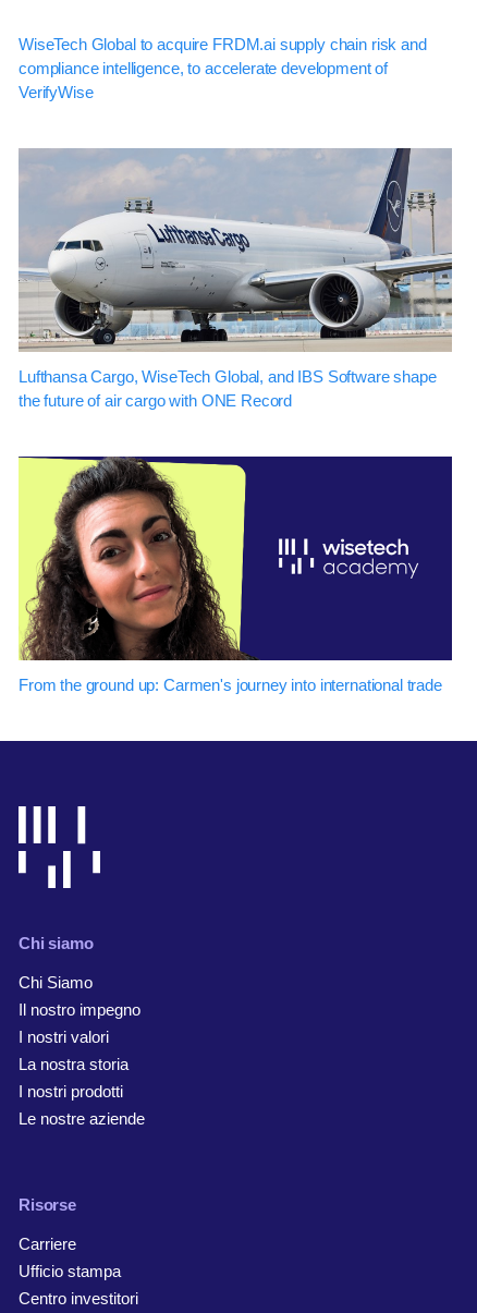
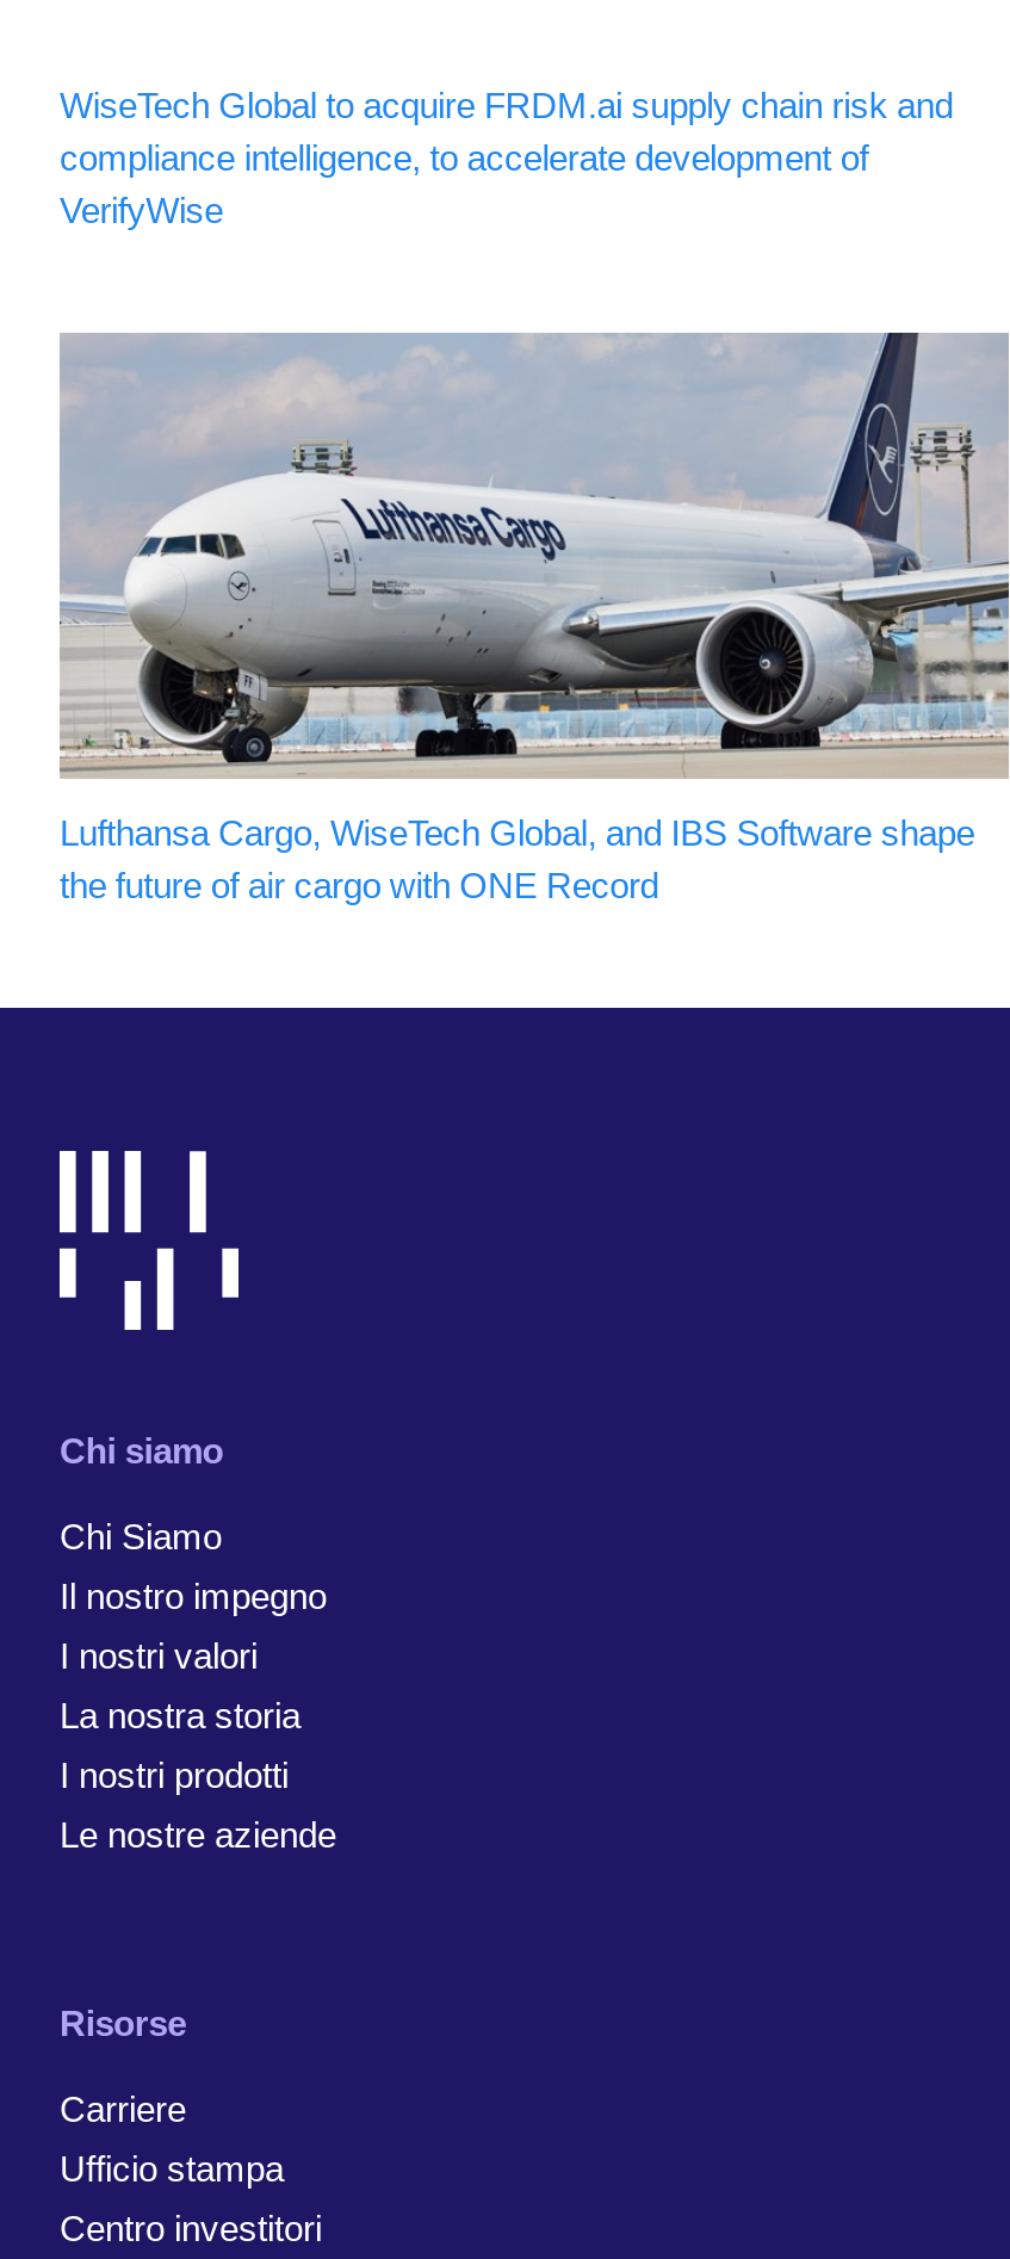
- [image]
- From the ground up: Carmen's journey into international trade
